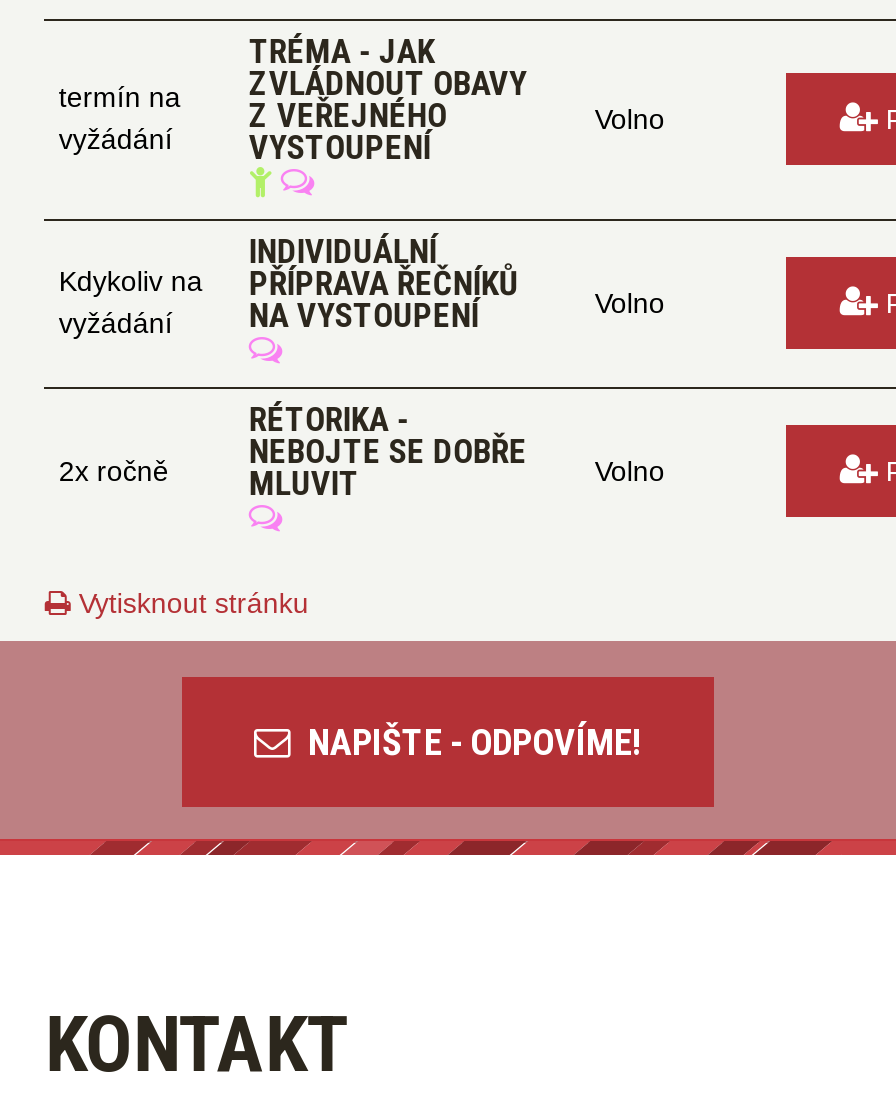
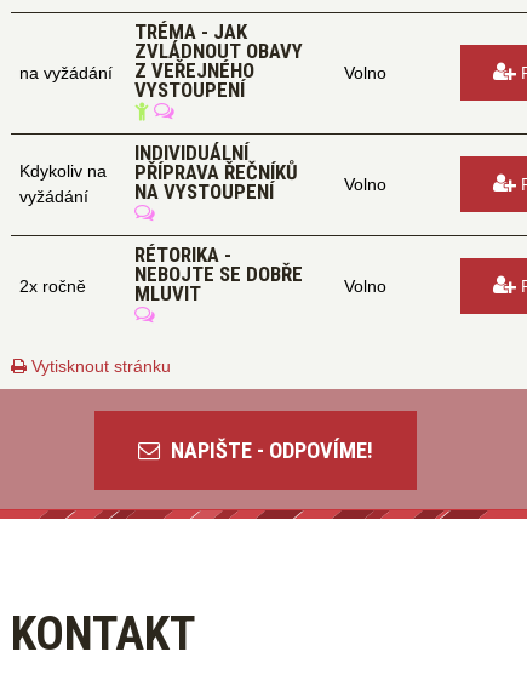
- termín na
- vyžádání
+ na vyžádání
